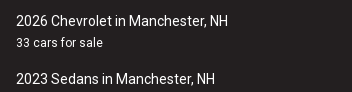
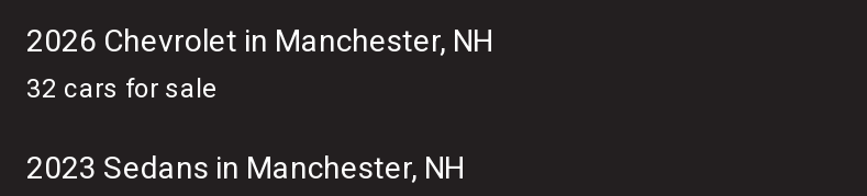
- 33 cars for sale
+ 32 cars for sale
